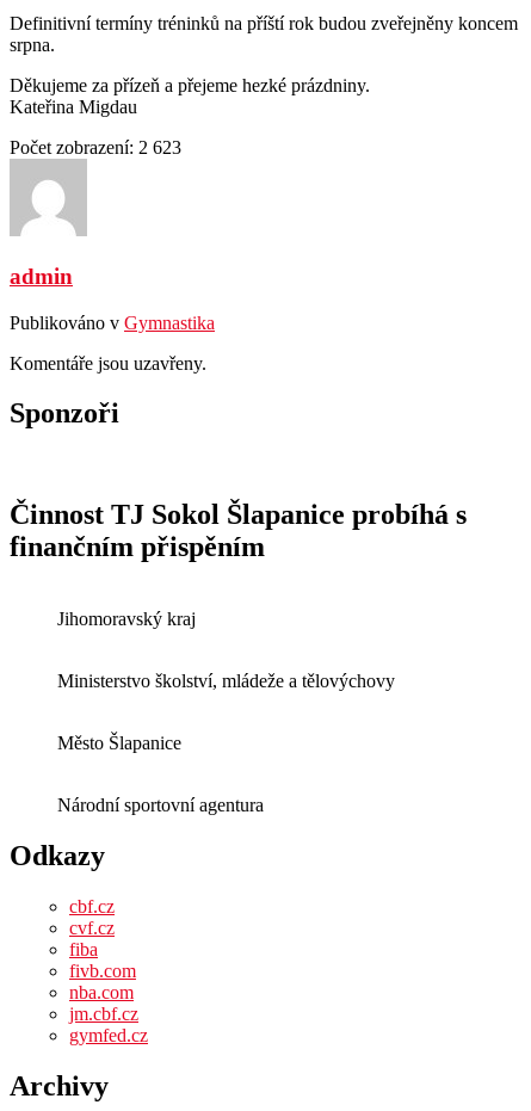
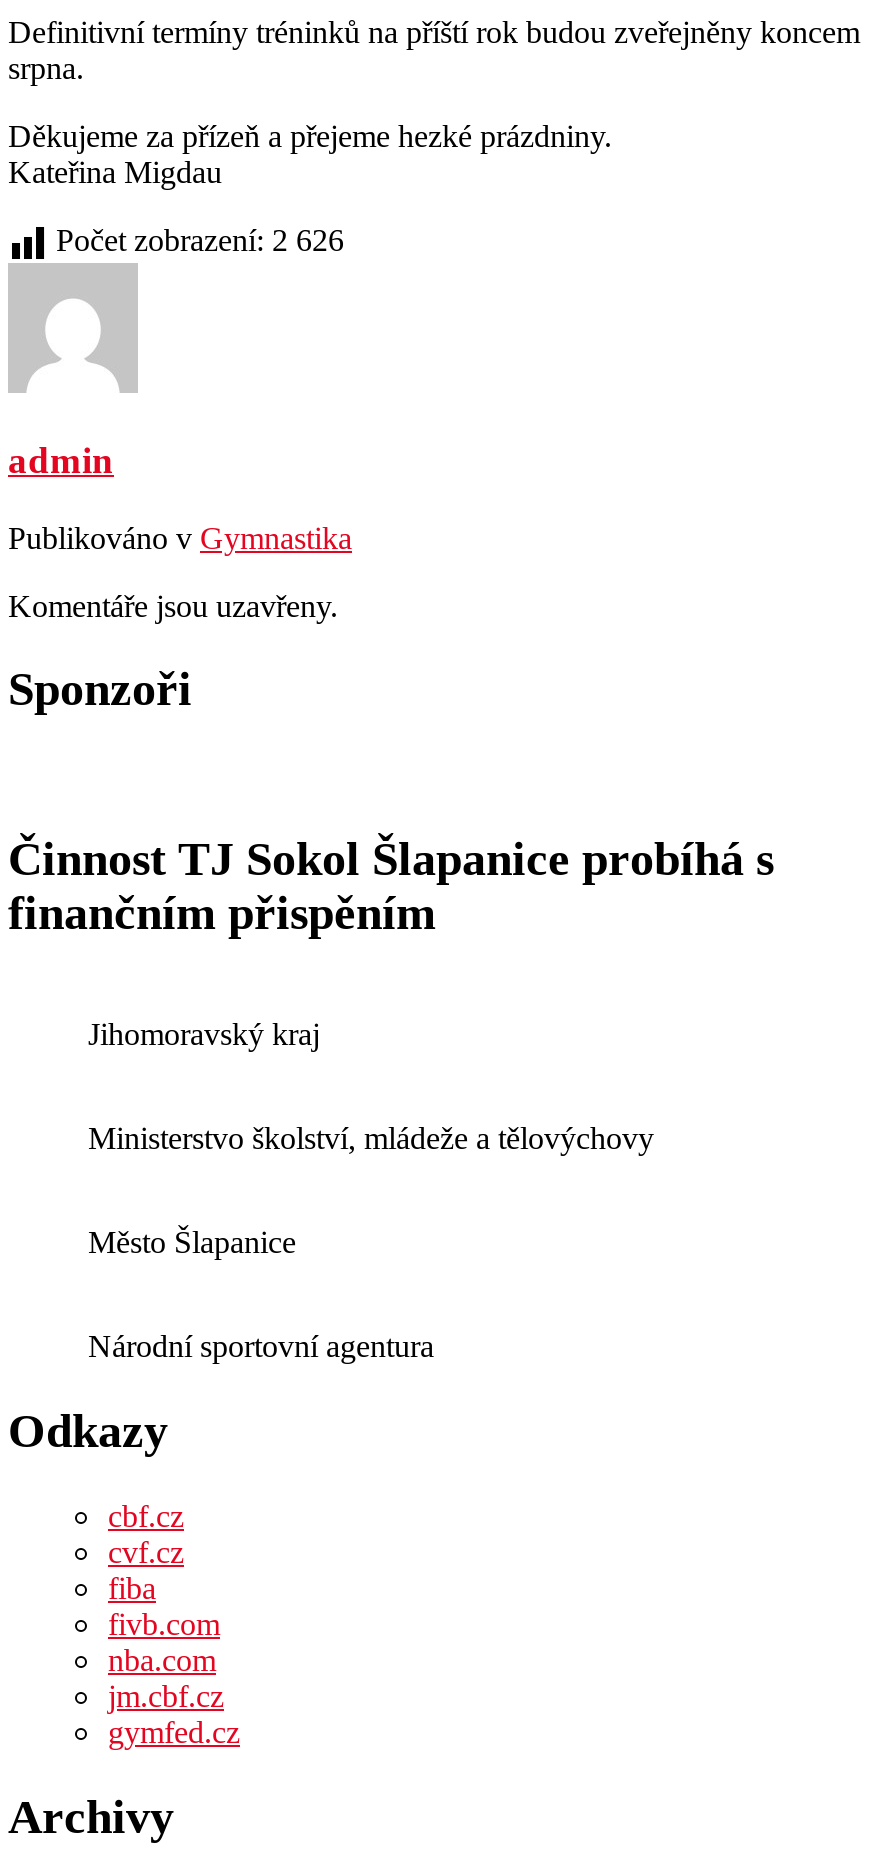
- Počet zobrazení: 2 623
+ Počet zobrazení: 2 626
